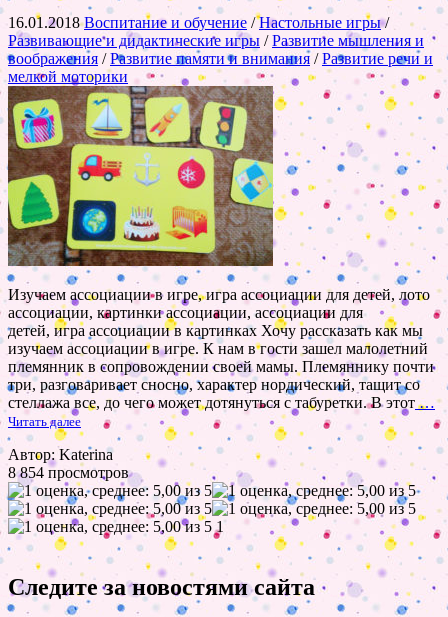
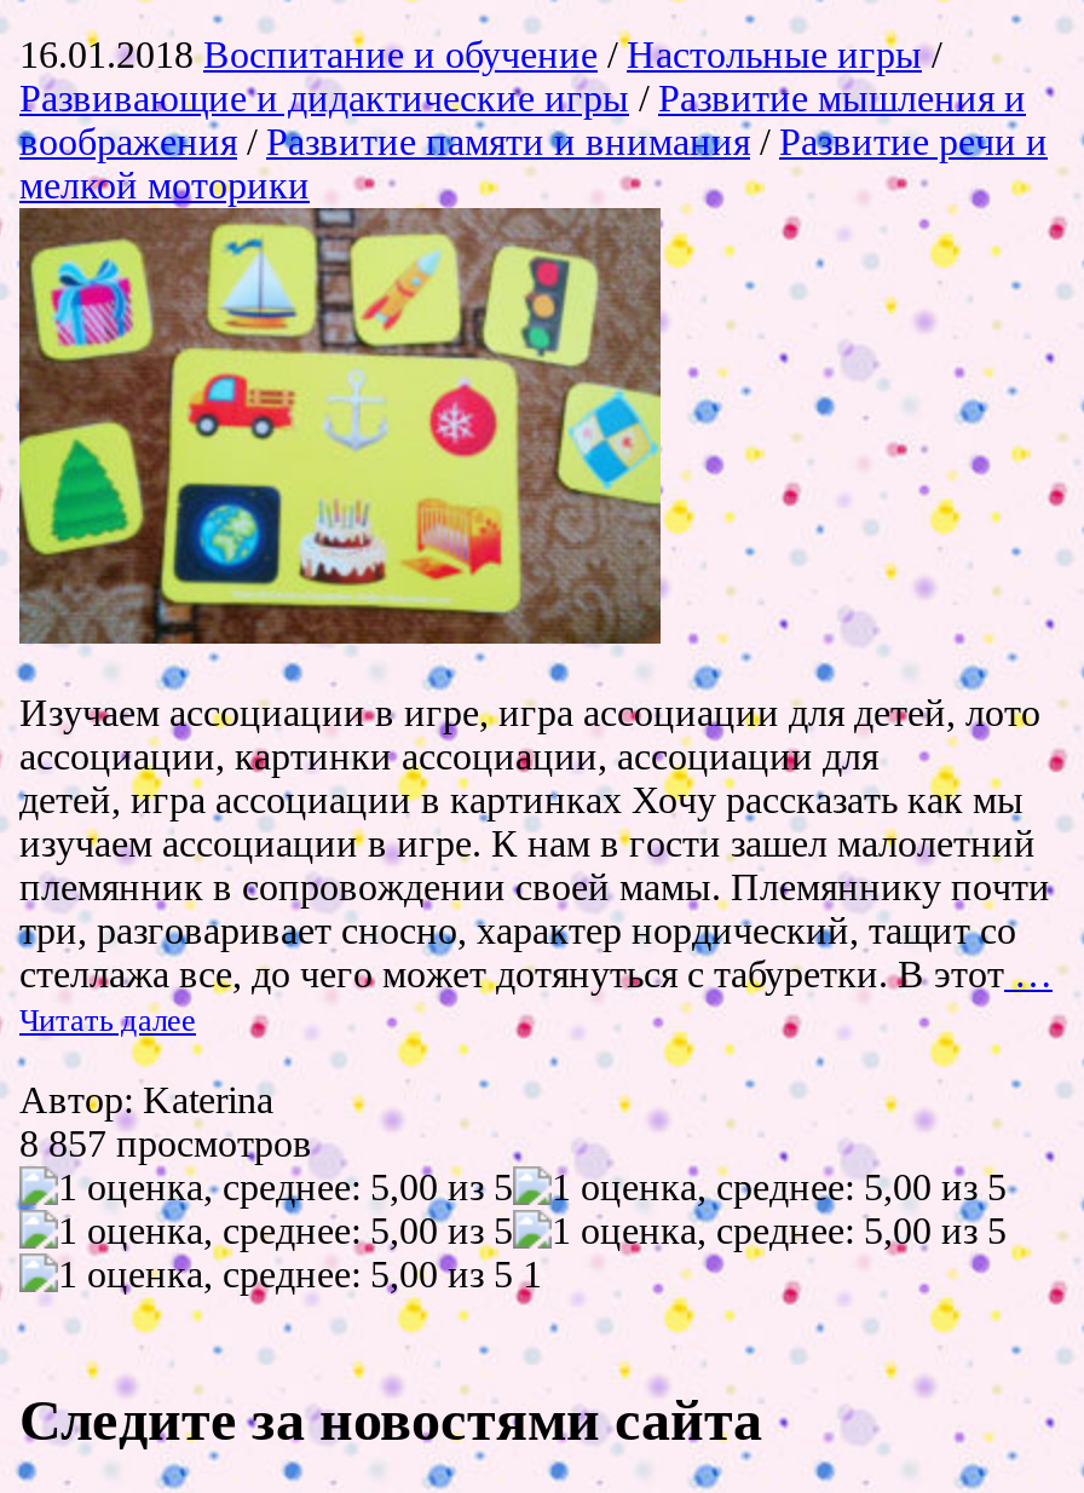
- 8 854 просмотров
+ 8 857 просмотров
